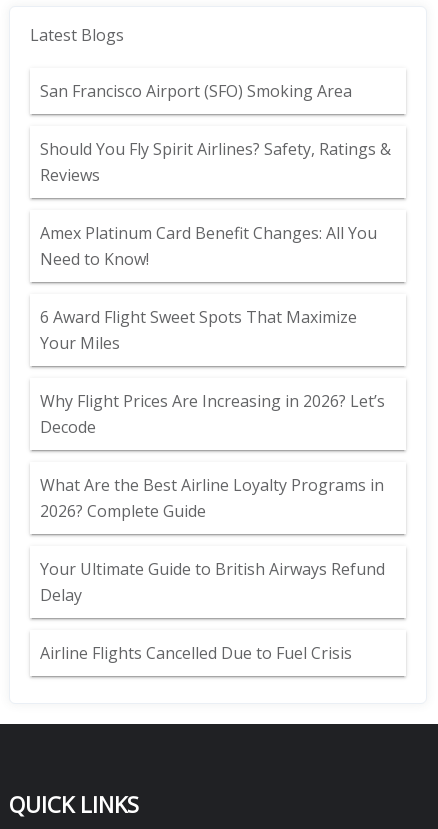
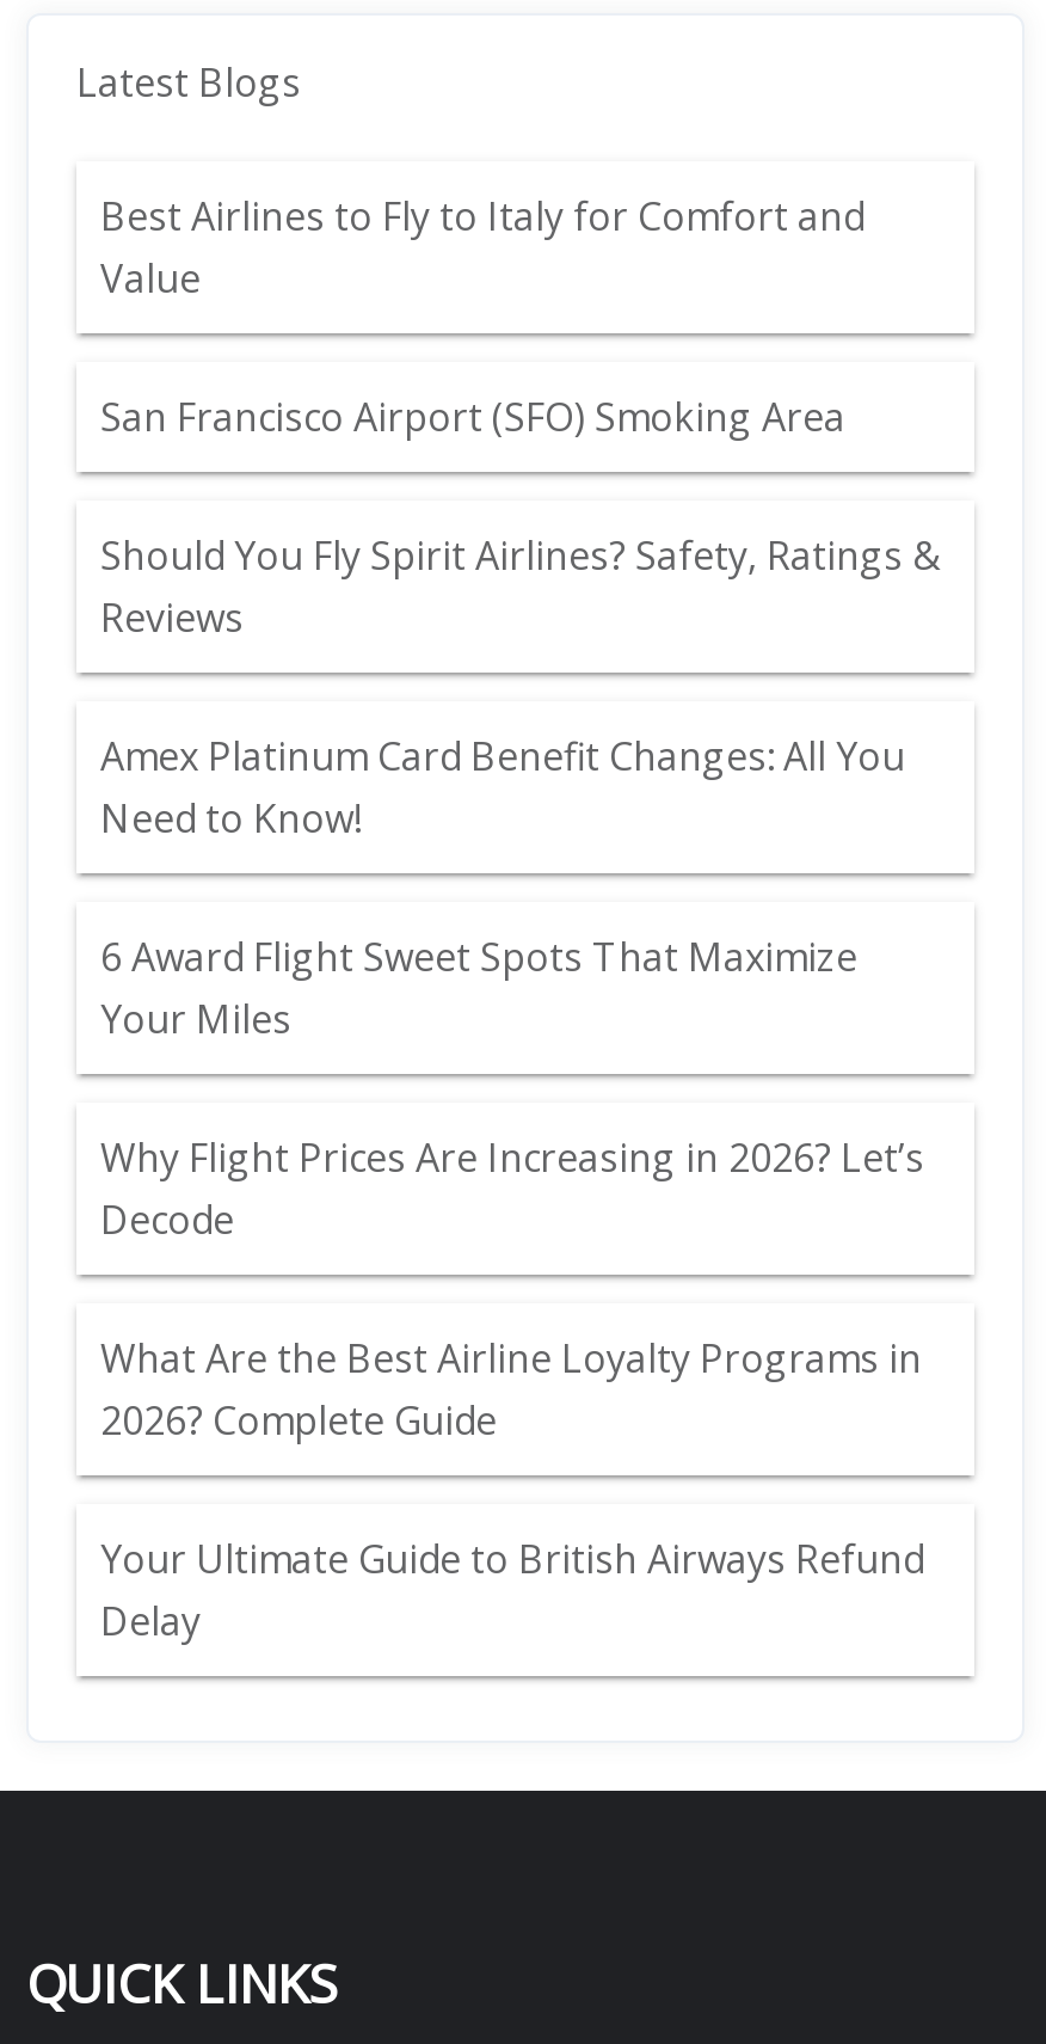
+ Best Airlines to Fly to Italy for Comfort and
+ Value

moved down: San Francisco Airport (SFO) Smoking Area | Should You Fly Spirit Airlines? Safety, Ratings & | Reviews | ... | Your Ultimate Guide to British Airways Refund | Delay

- Airline Flights Cancelled Due to Fuel Crisis
